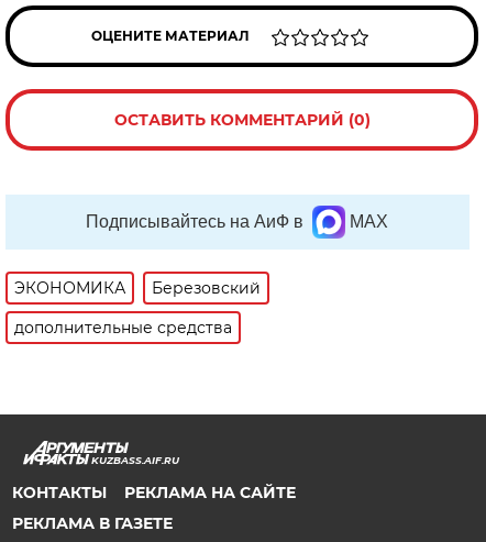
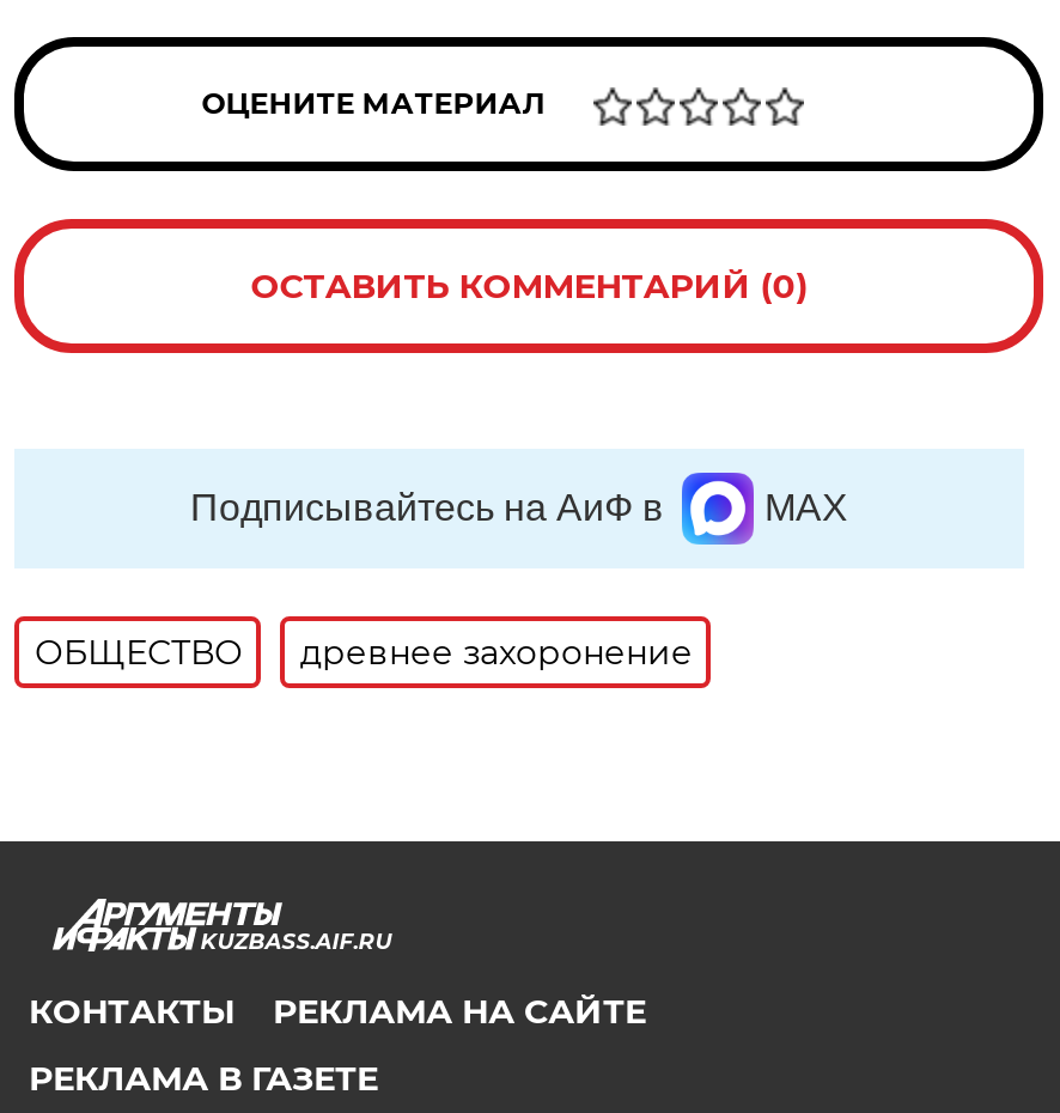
- ЭКОНОМИКА
- Березовский
- дополнительные средства
+ ОБЩЕСТВО
+ древнее захоронение
